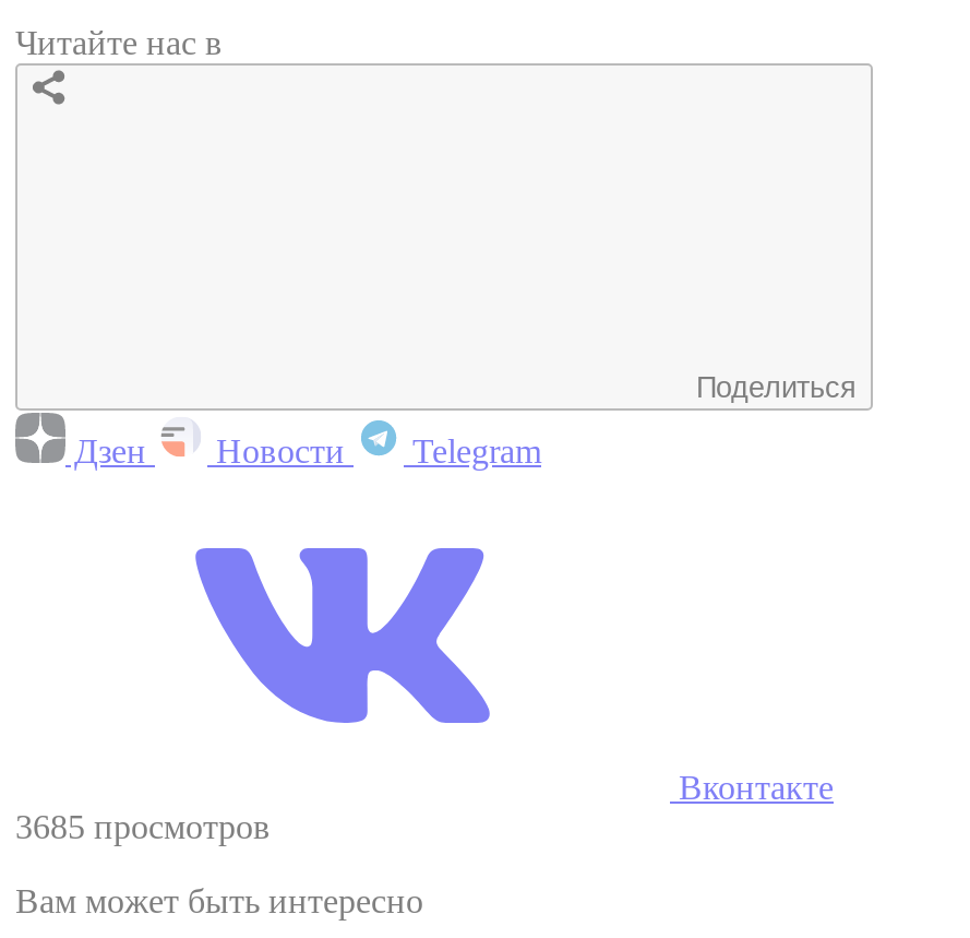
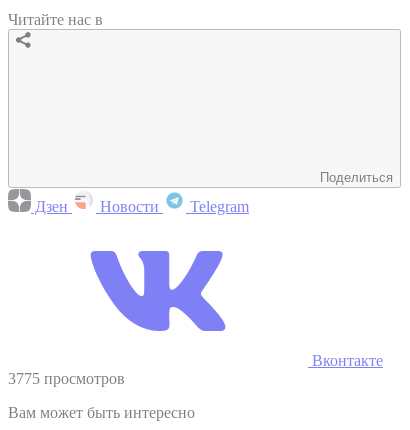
- 3685 просмотров
+ 3775 просмотров
